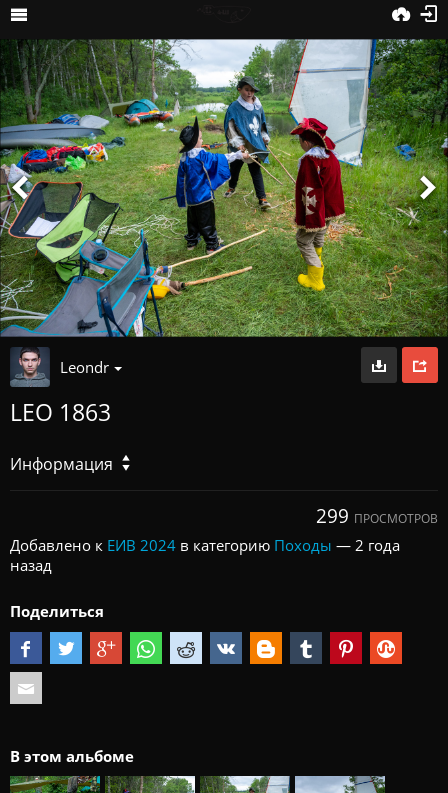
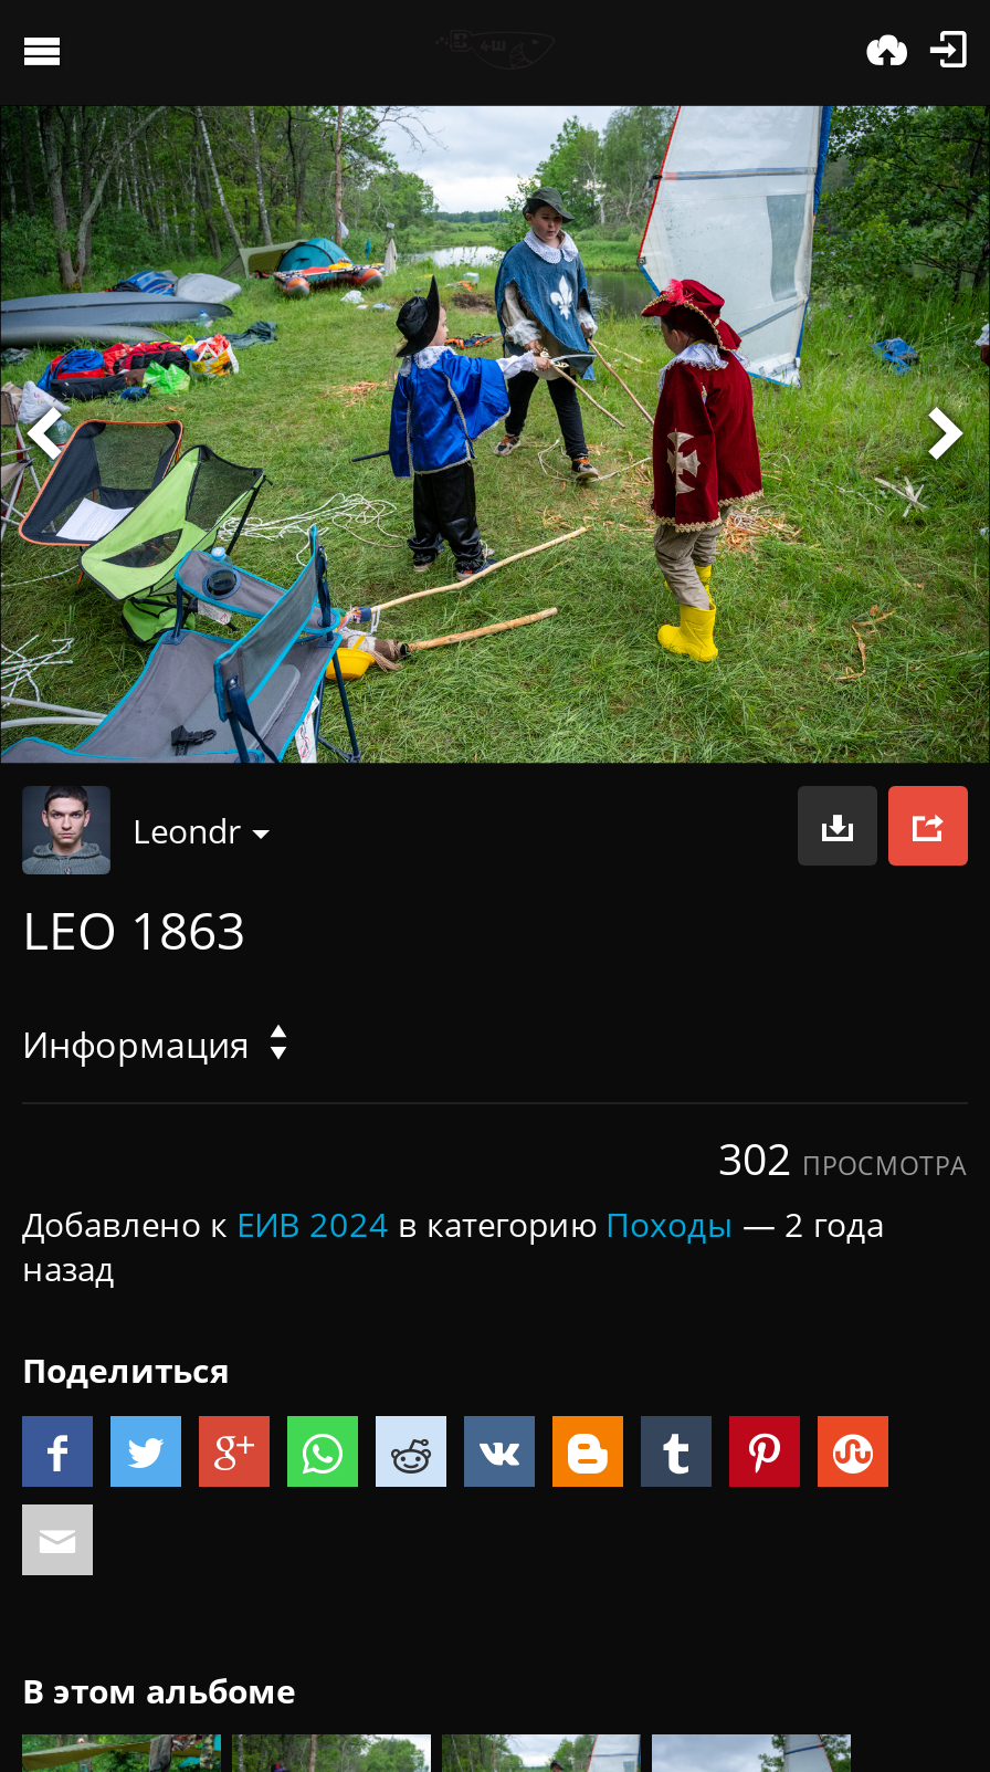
- 299 ПРОСМОТРОВ
+ 302 ПРОСМОТРА
